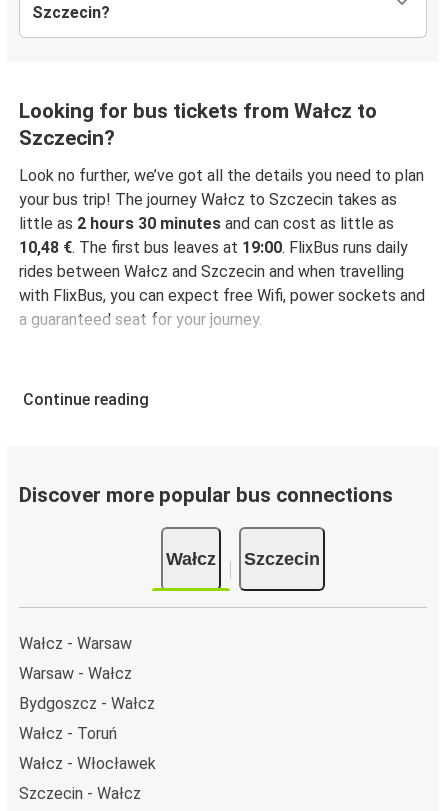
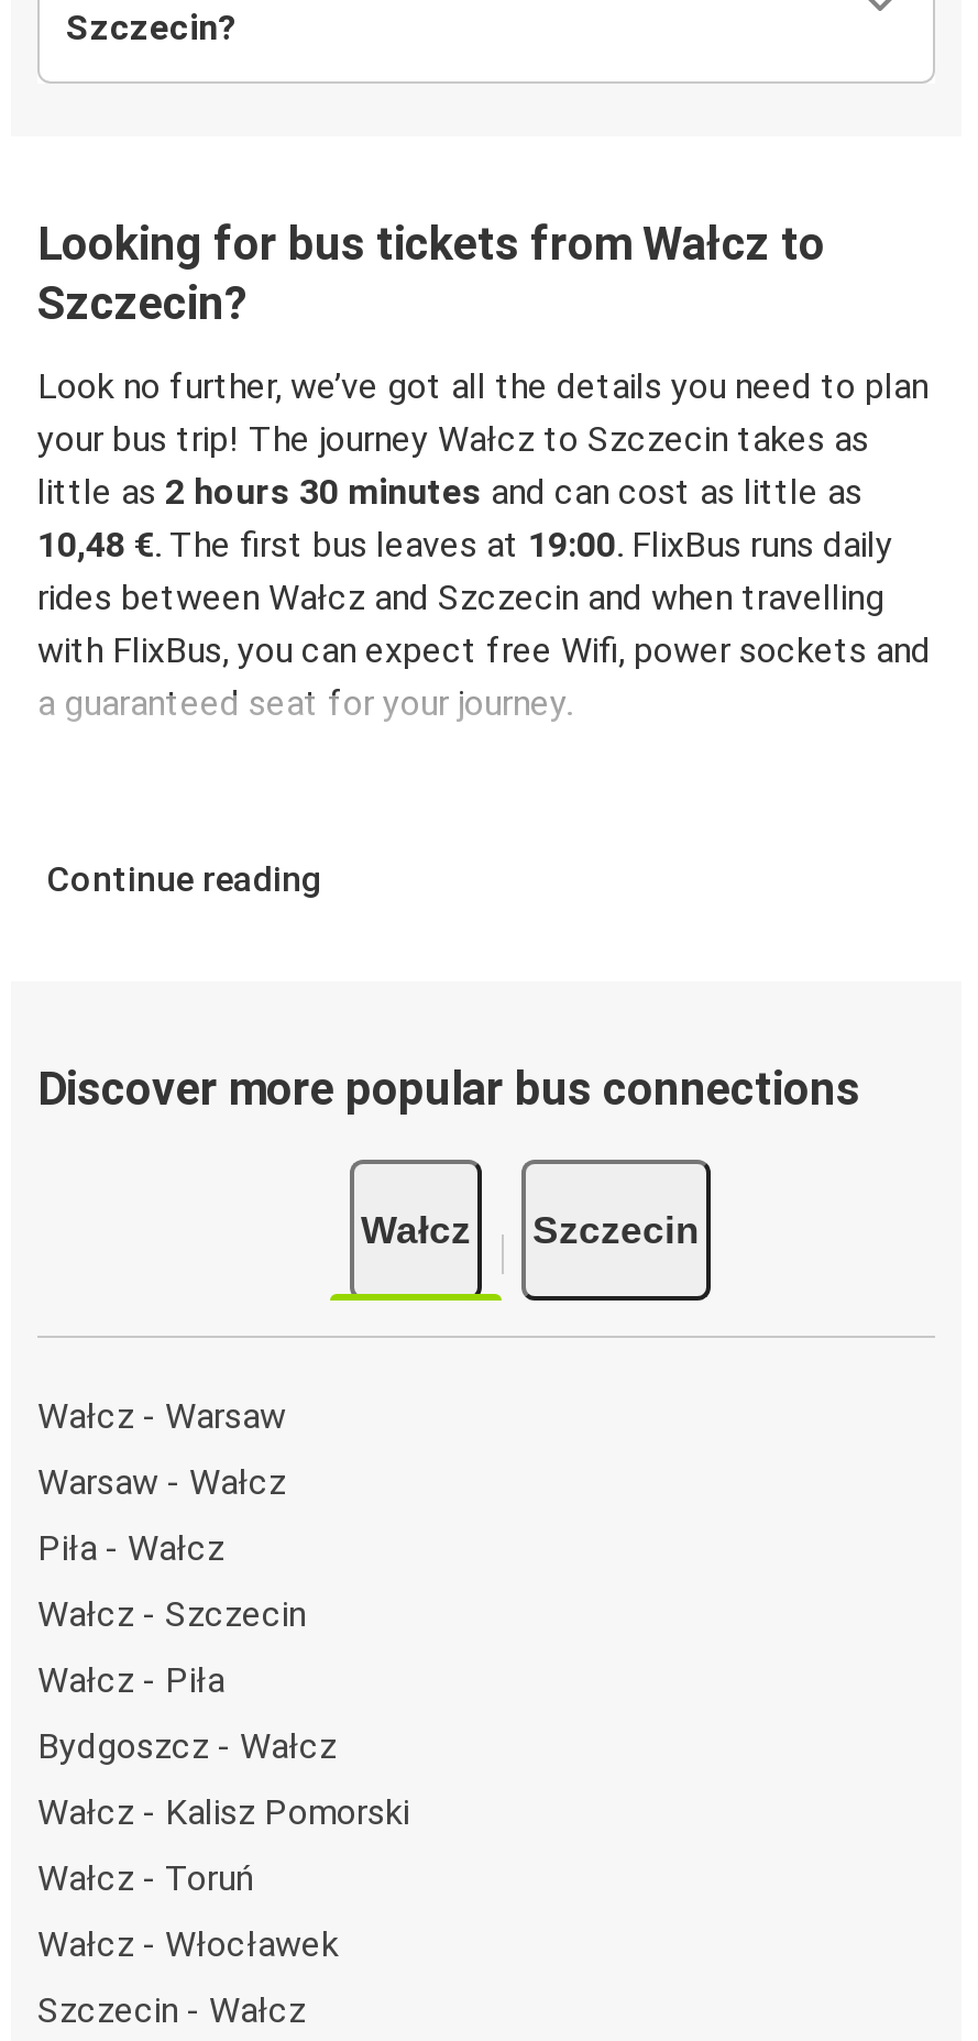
+ Piła - Wałcz
+ Wałcz - Szczecin
+ Wałcz - Piła

+ Wałcz - Kalisz Pomorski
